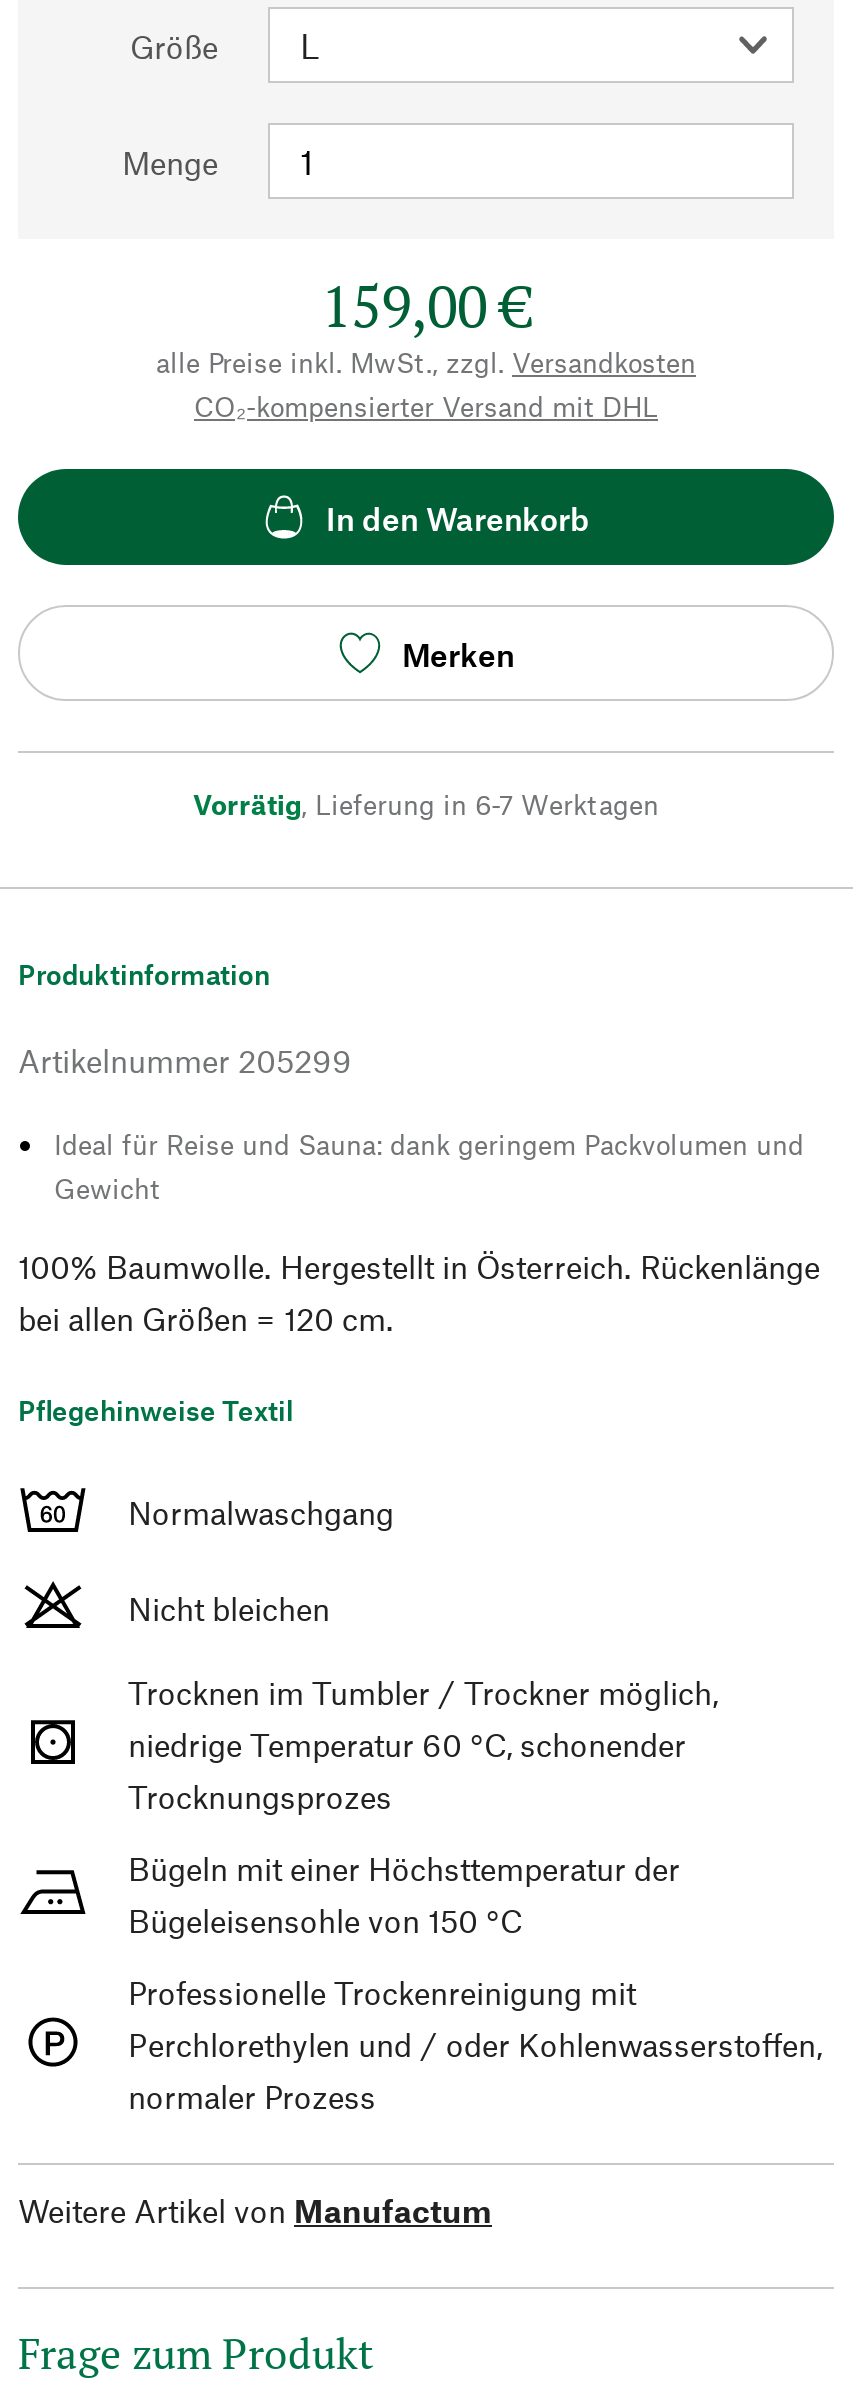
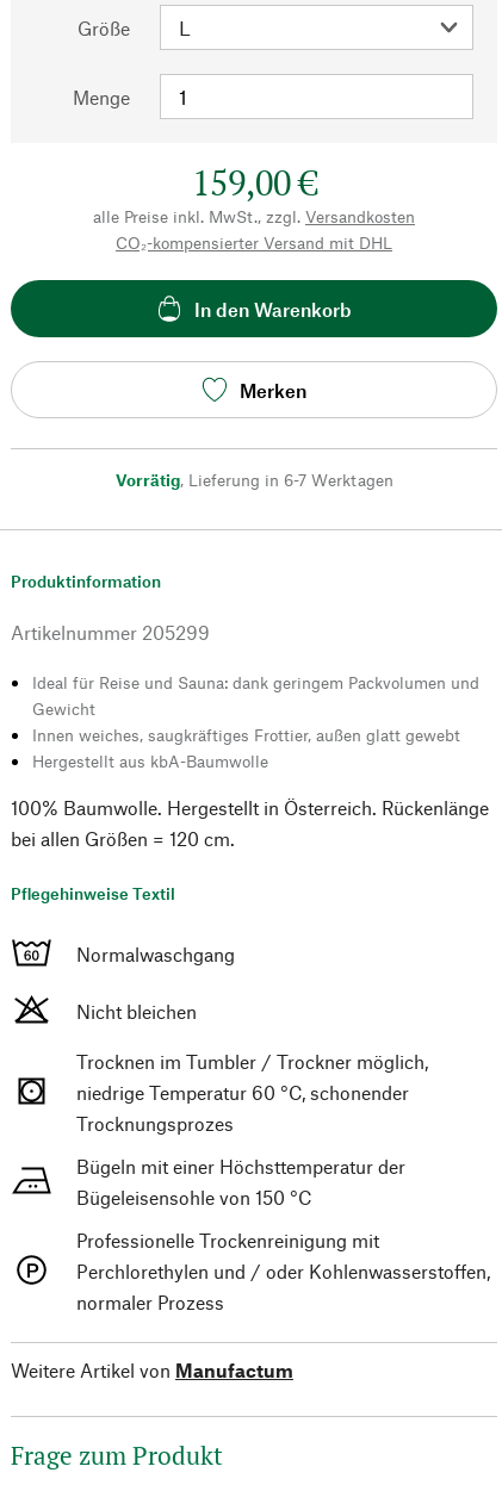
+ Innen weiches, saugkräftiges Frottier, außen glatt gewebt
+ Hergestellt aus kbA-Baumwolle
